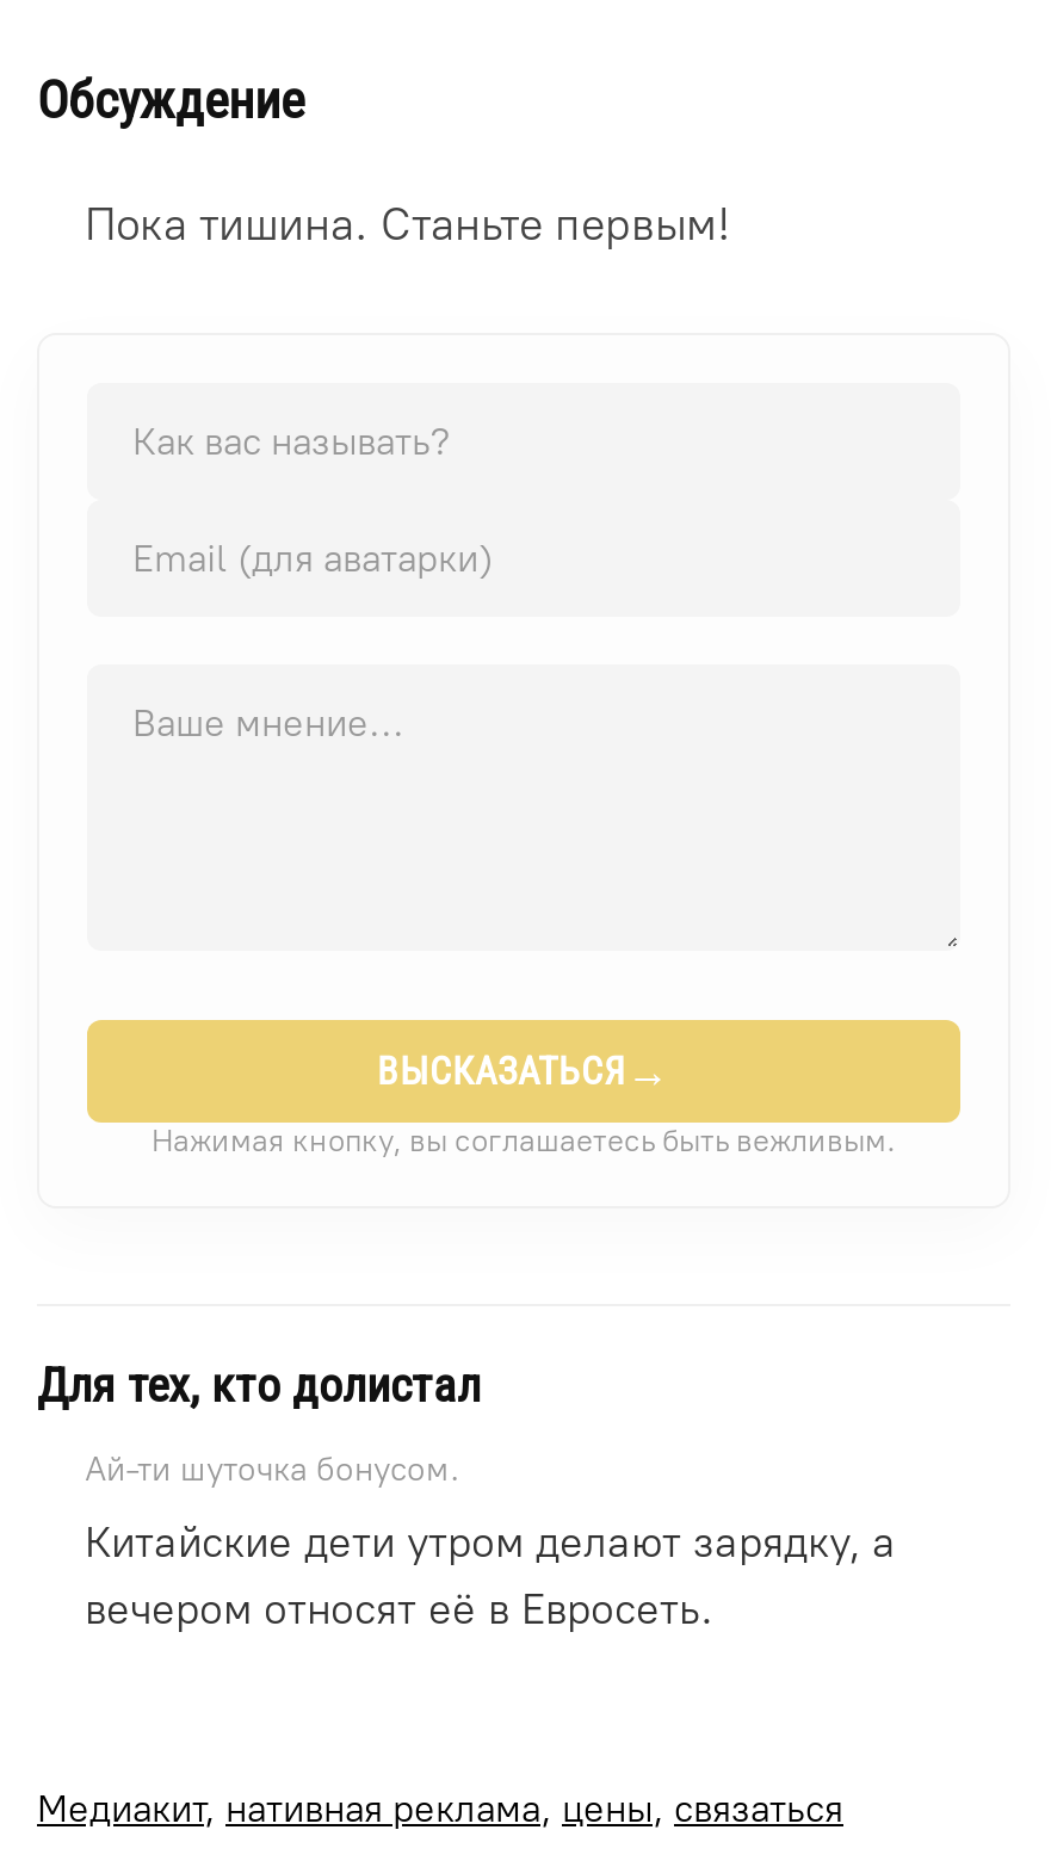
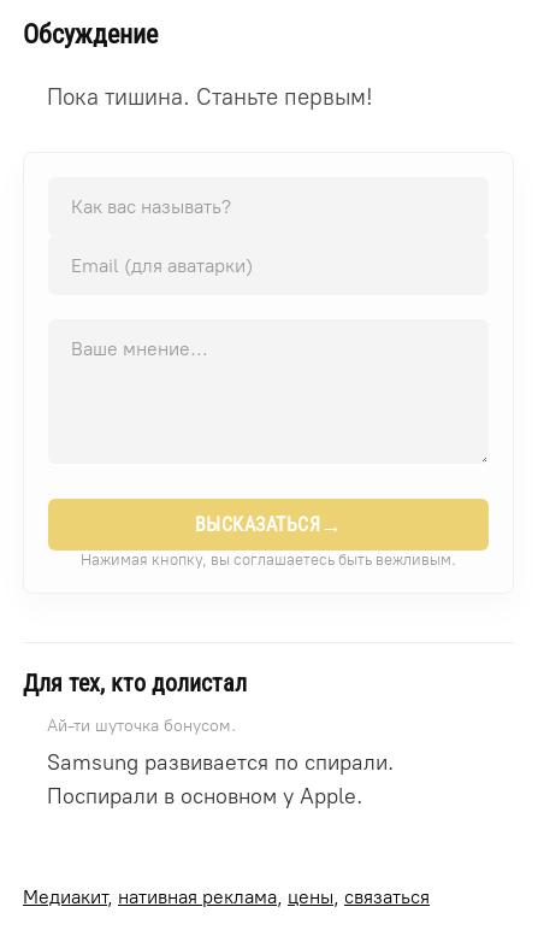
- Китайские дети утром делают зарядку, а
- вечером относят её в Евросеть.
+ Samsung развивается по спирали.
+ Поспирали в основном у Apple.
